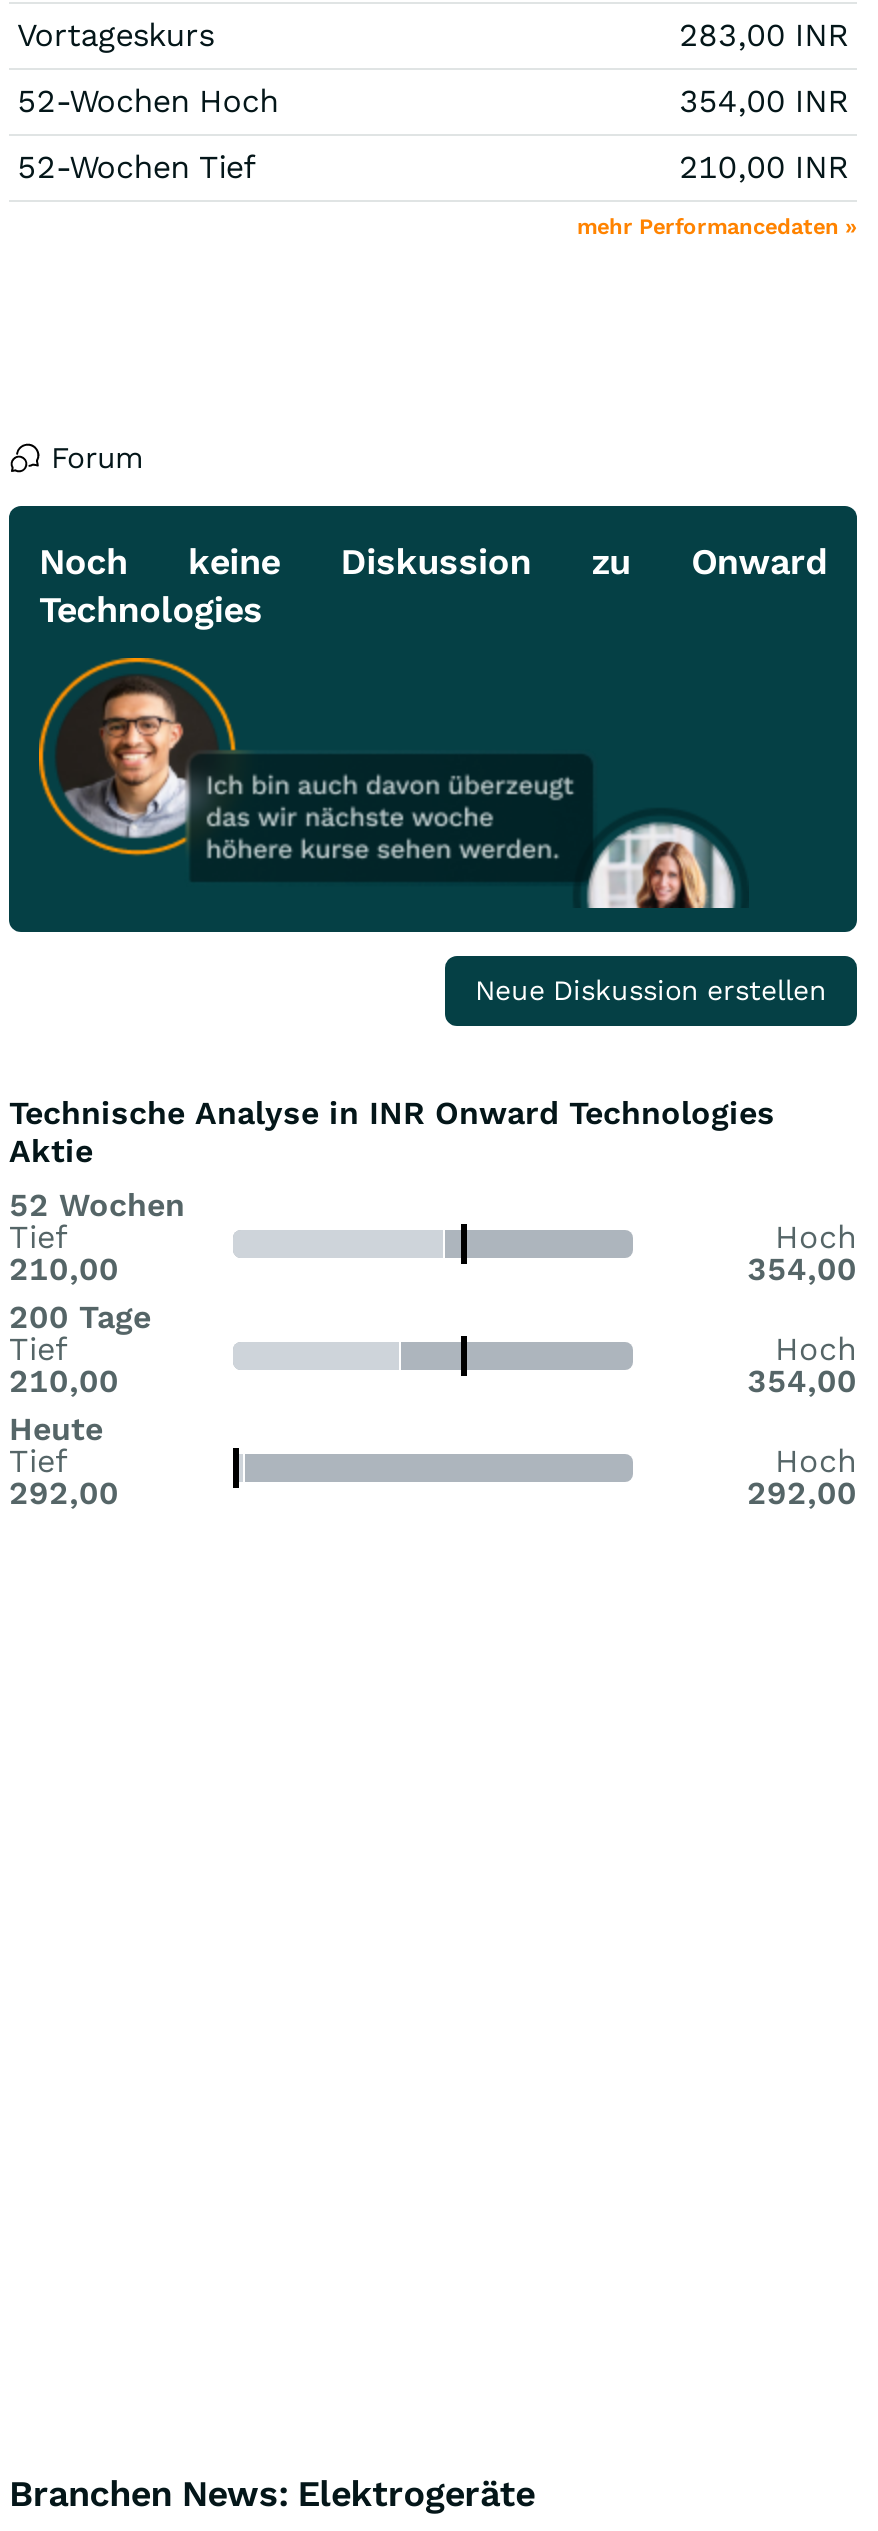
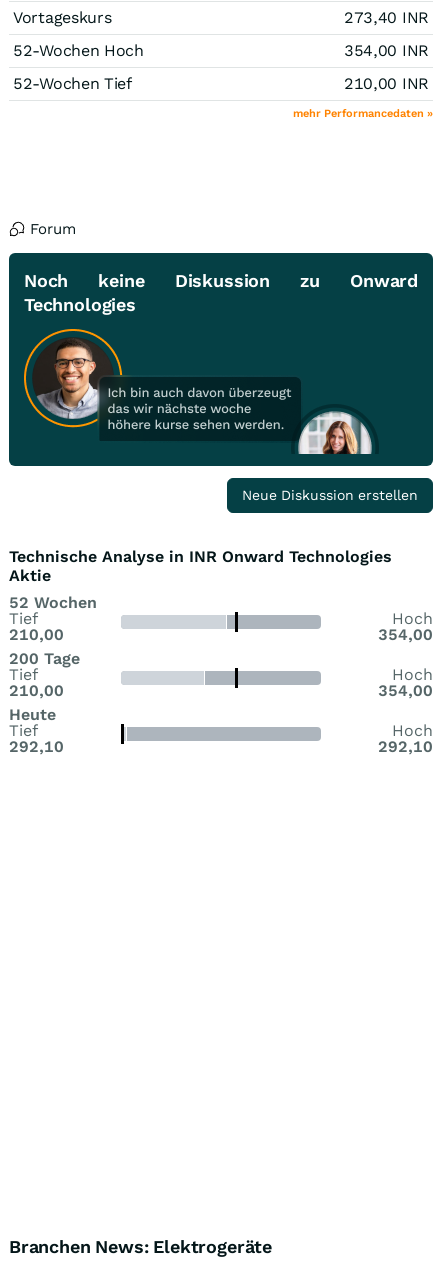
- 283,00 INR
+ 273,40 INR

- 292,00
+ 292,10

- 292,00
+ 292,10
